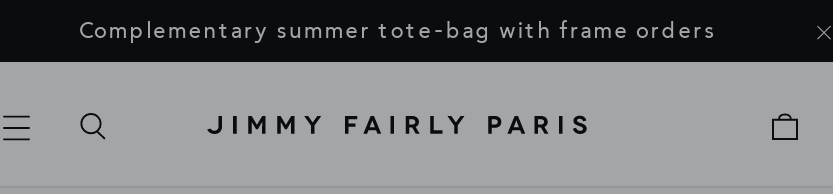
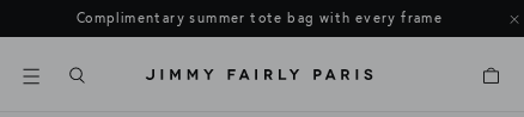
- Complementary summer tote-bag with frame orders
+ Complimentary summer tote bag with every frame
